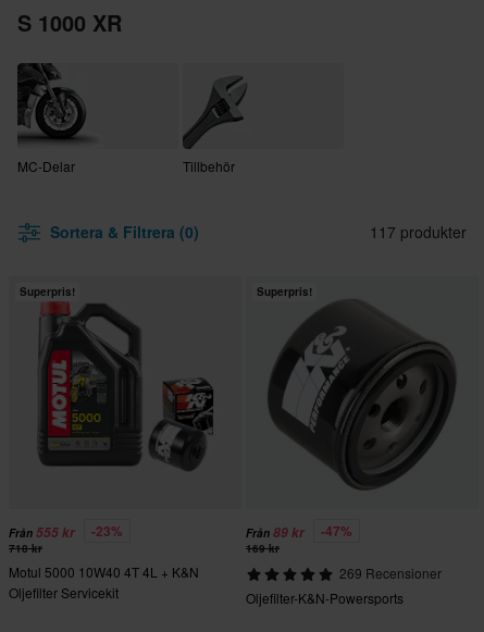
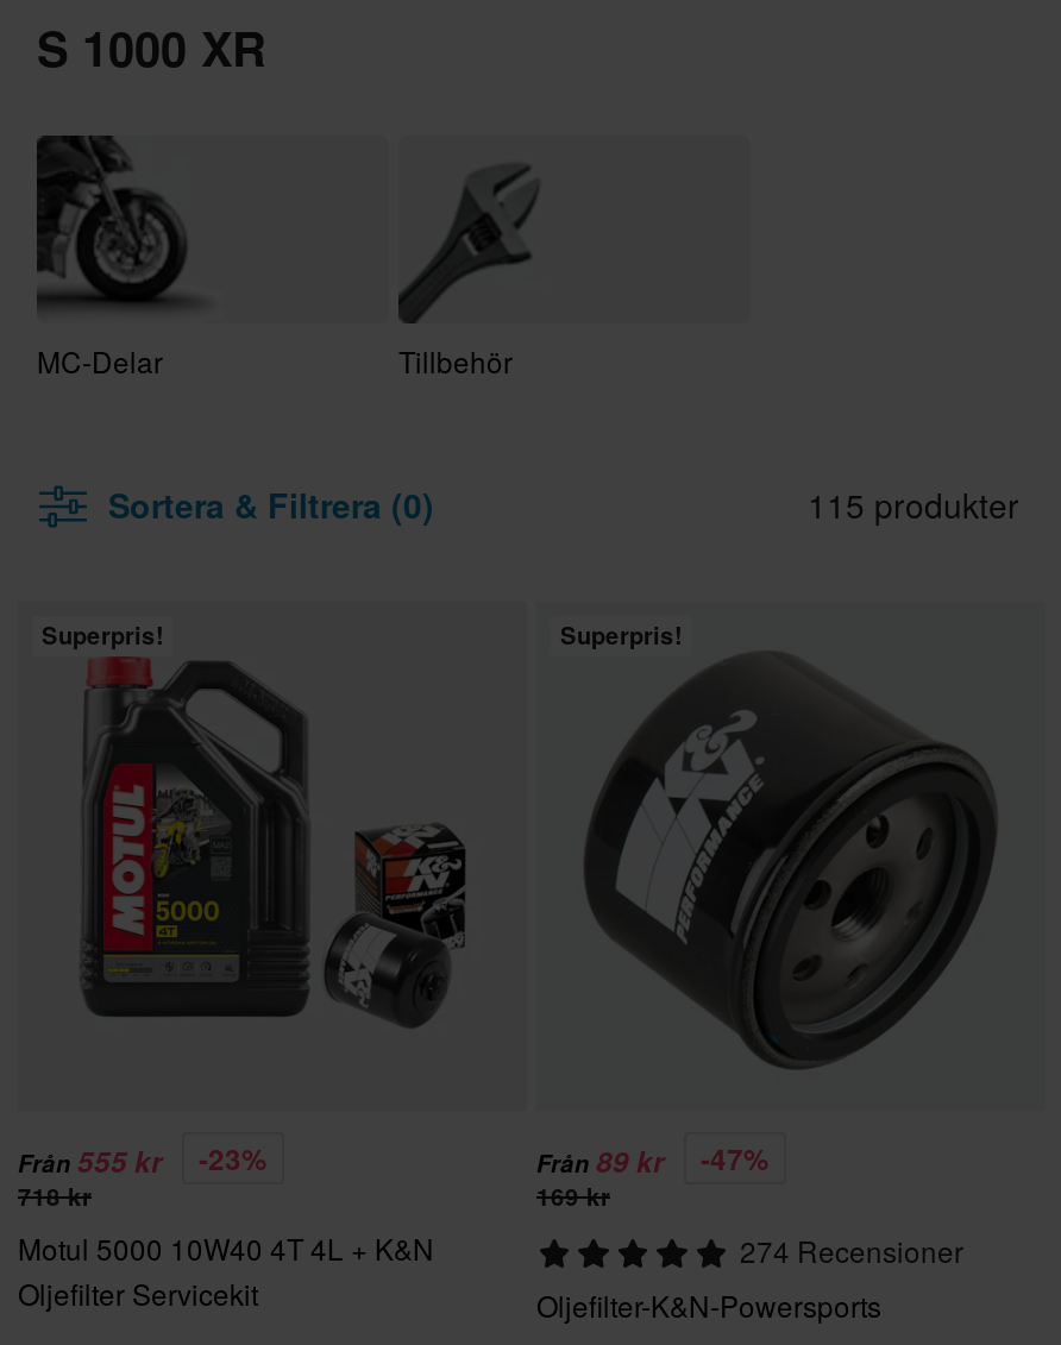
- 117 produkter
+ 115 produkter

- 269 Recensioner
+ 274 Recensioner
